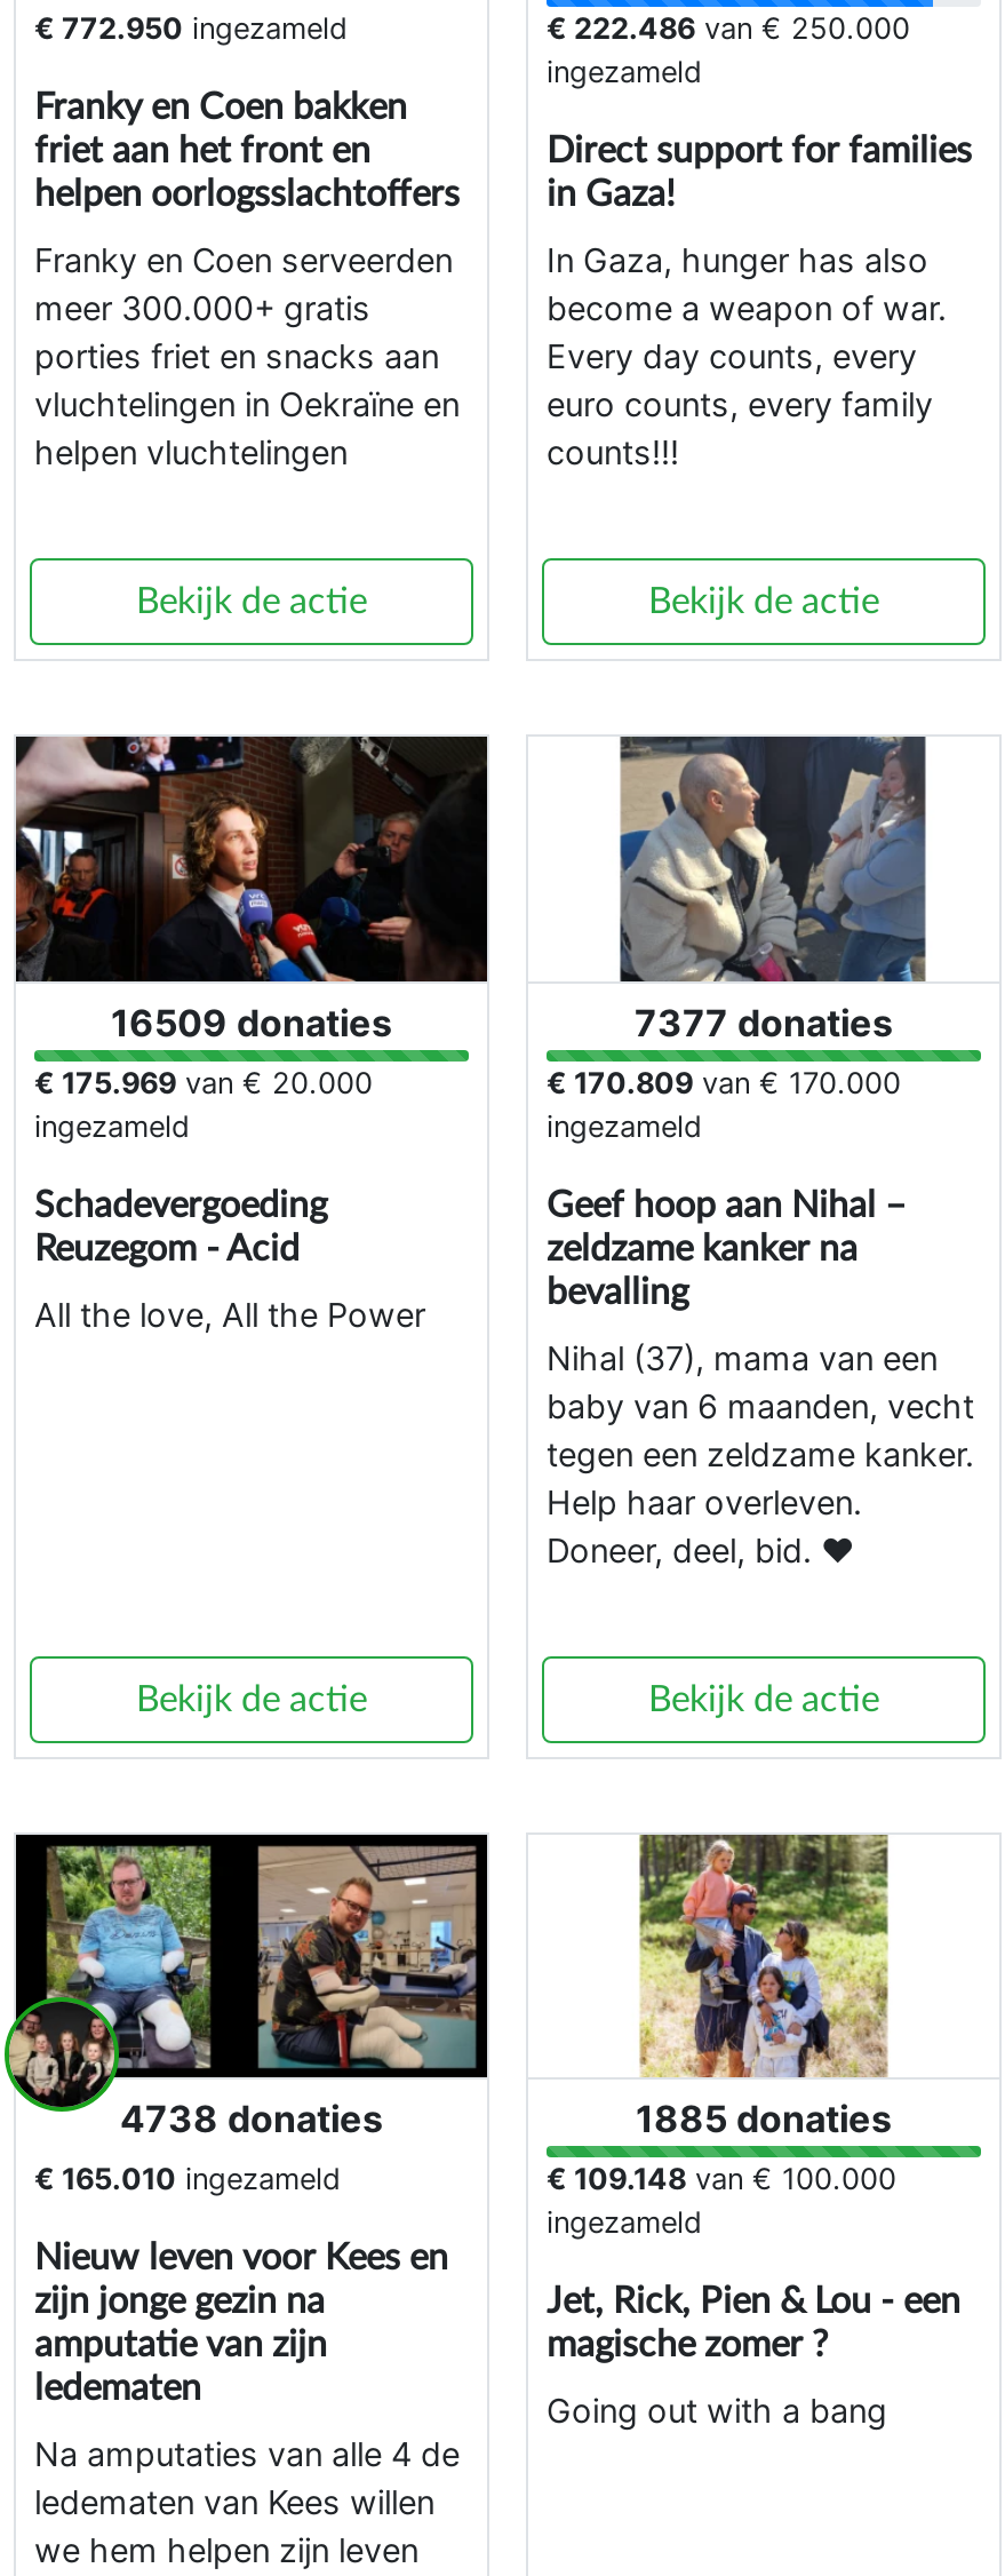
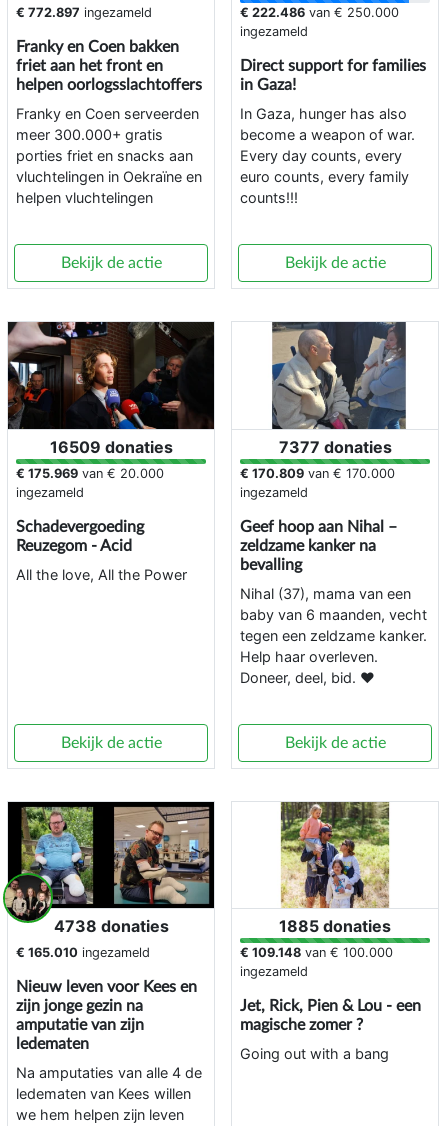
- € 772.950 ingezameld
+ € 772.897 ingezameld
